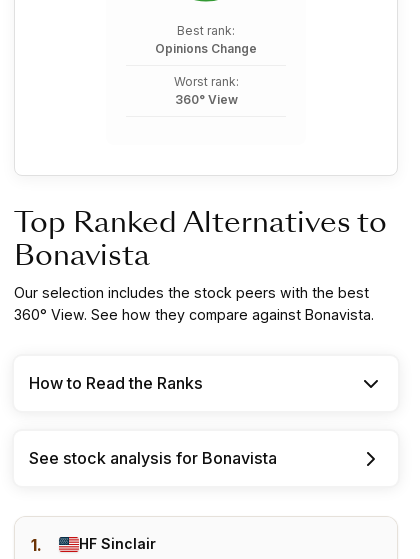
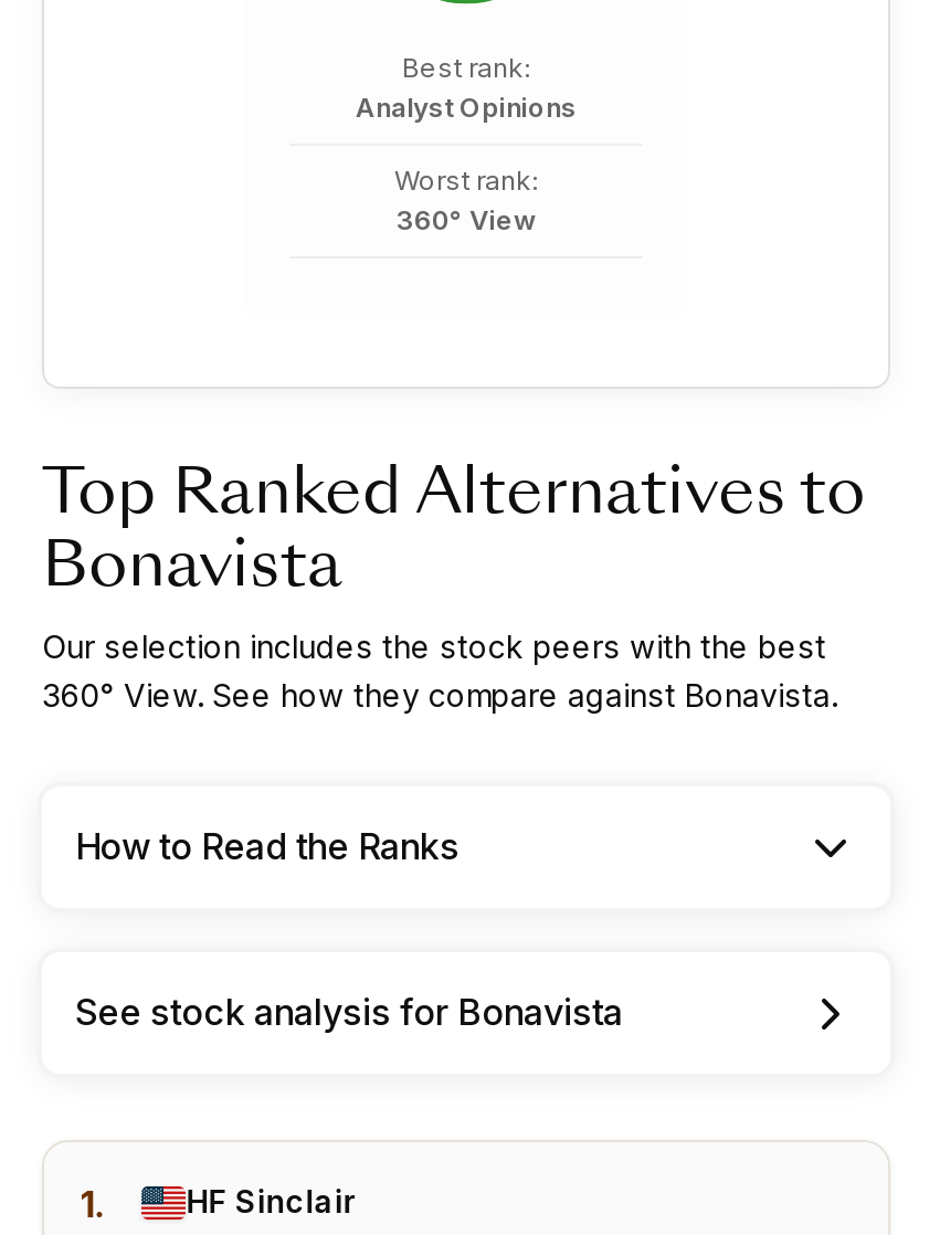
- Opinions Change
+ Analyst Opinions
